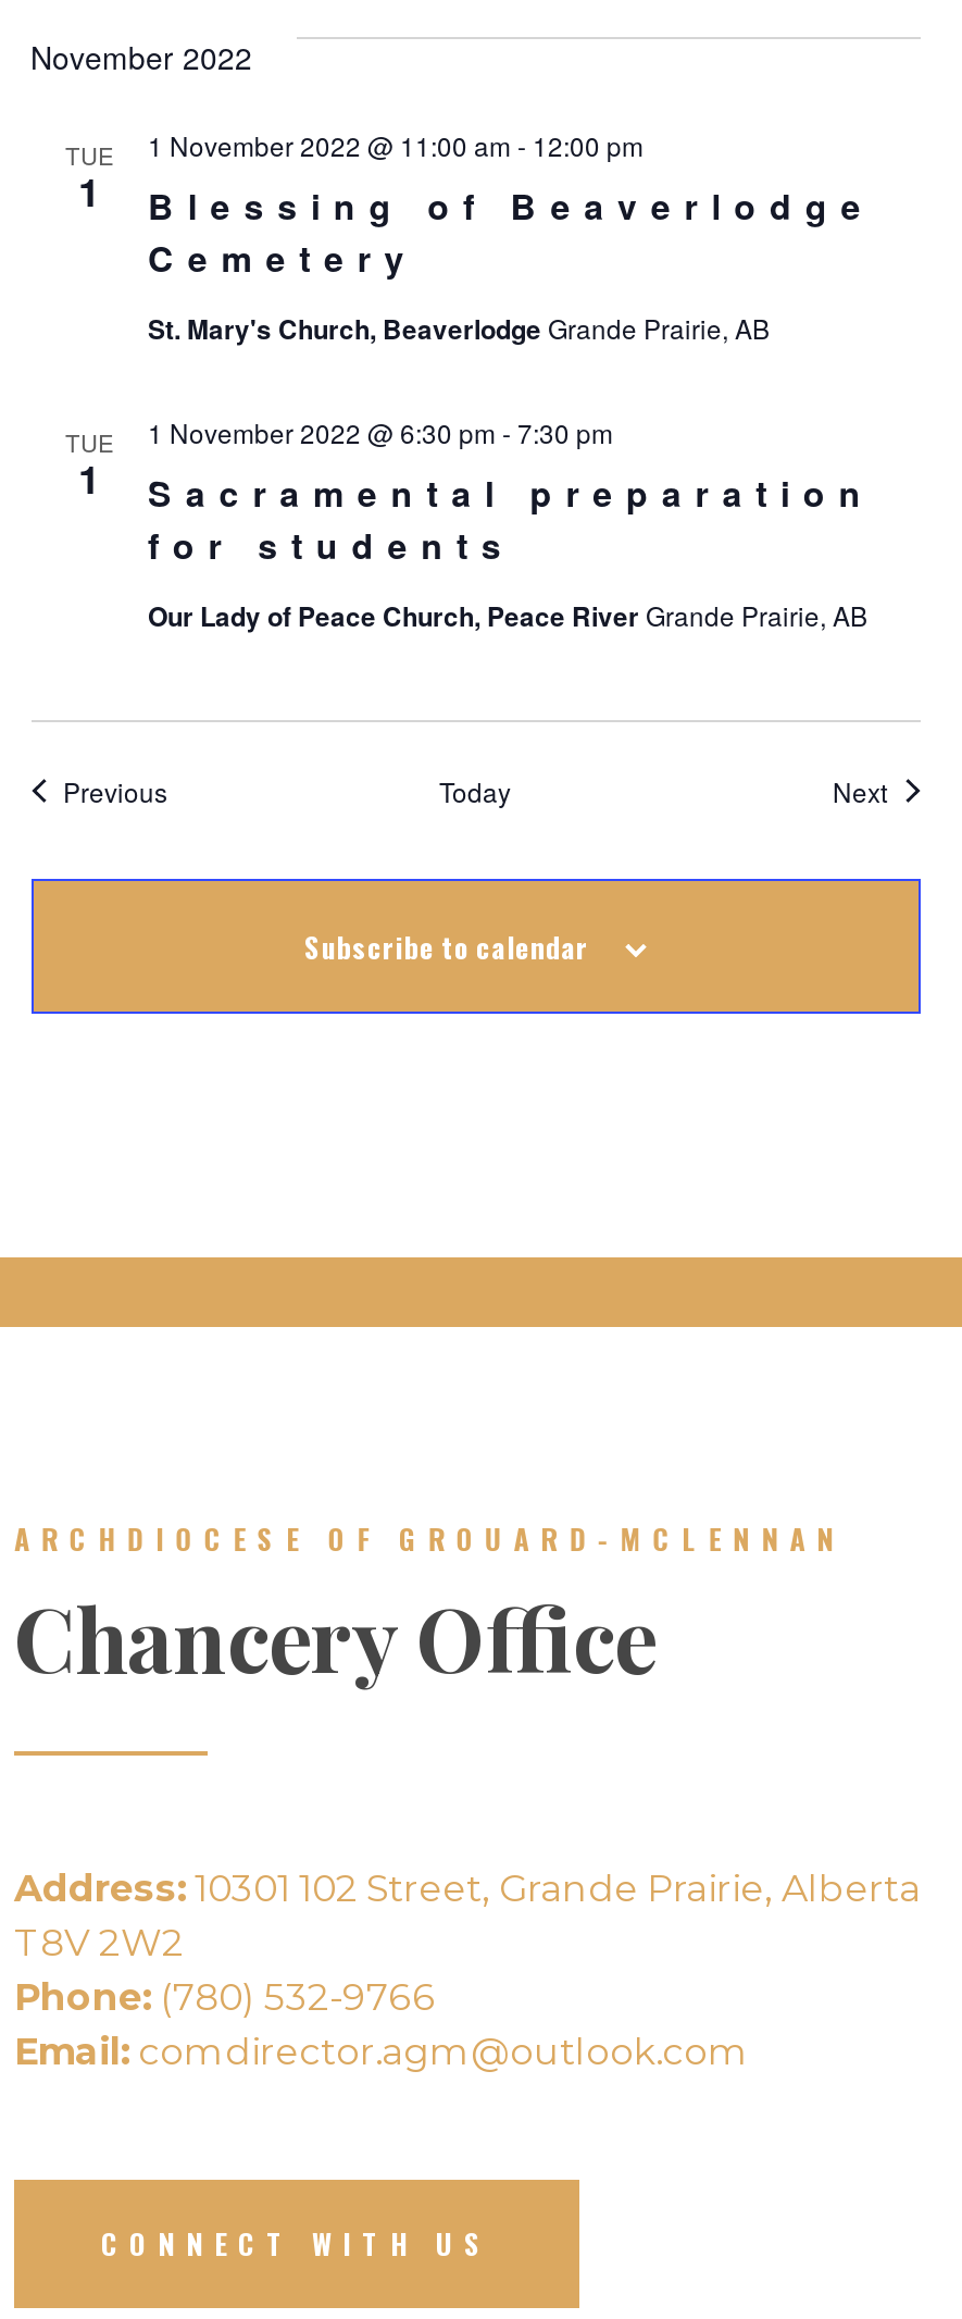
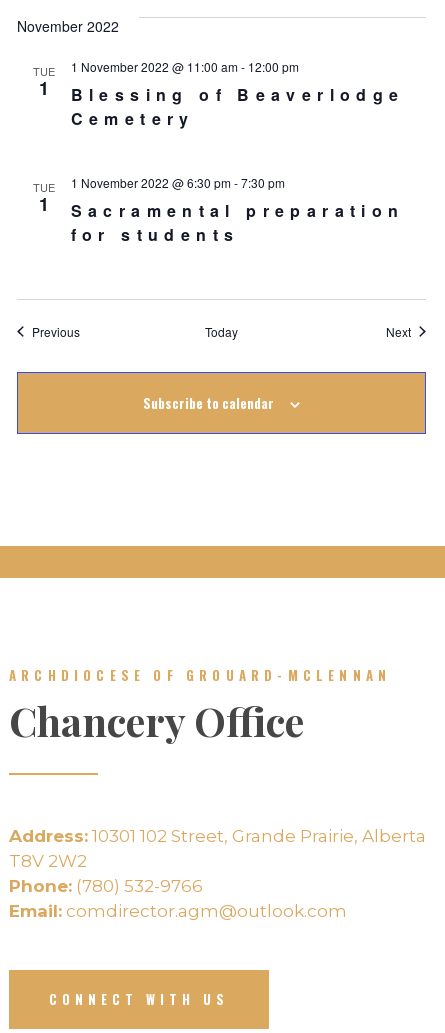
- St. Mary's Church, Beaverlodge Grande Prairie, AB

- Our Lady of Peace Church, Peace River Grande Prairie, AB
